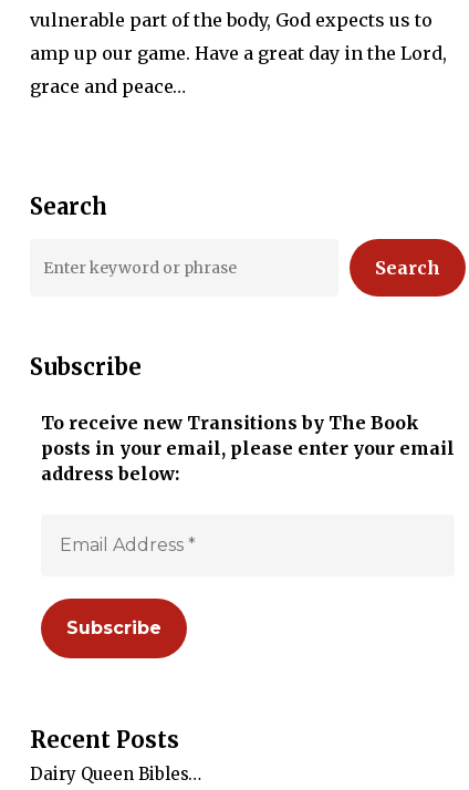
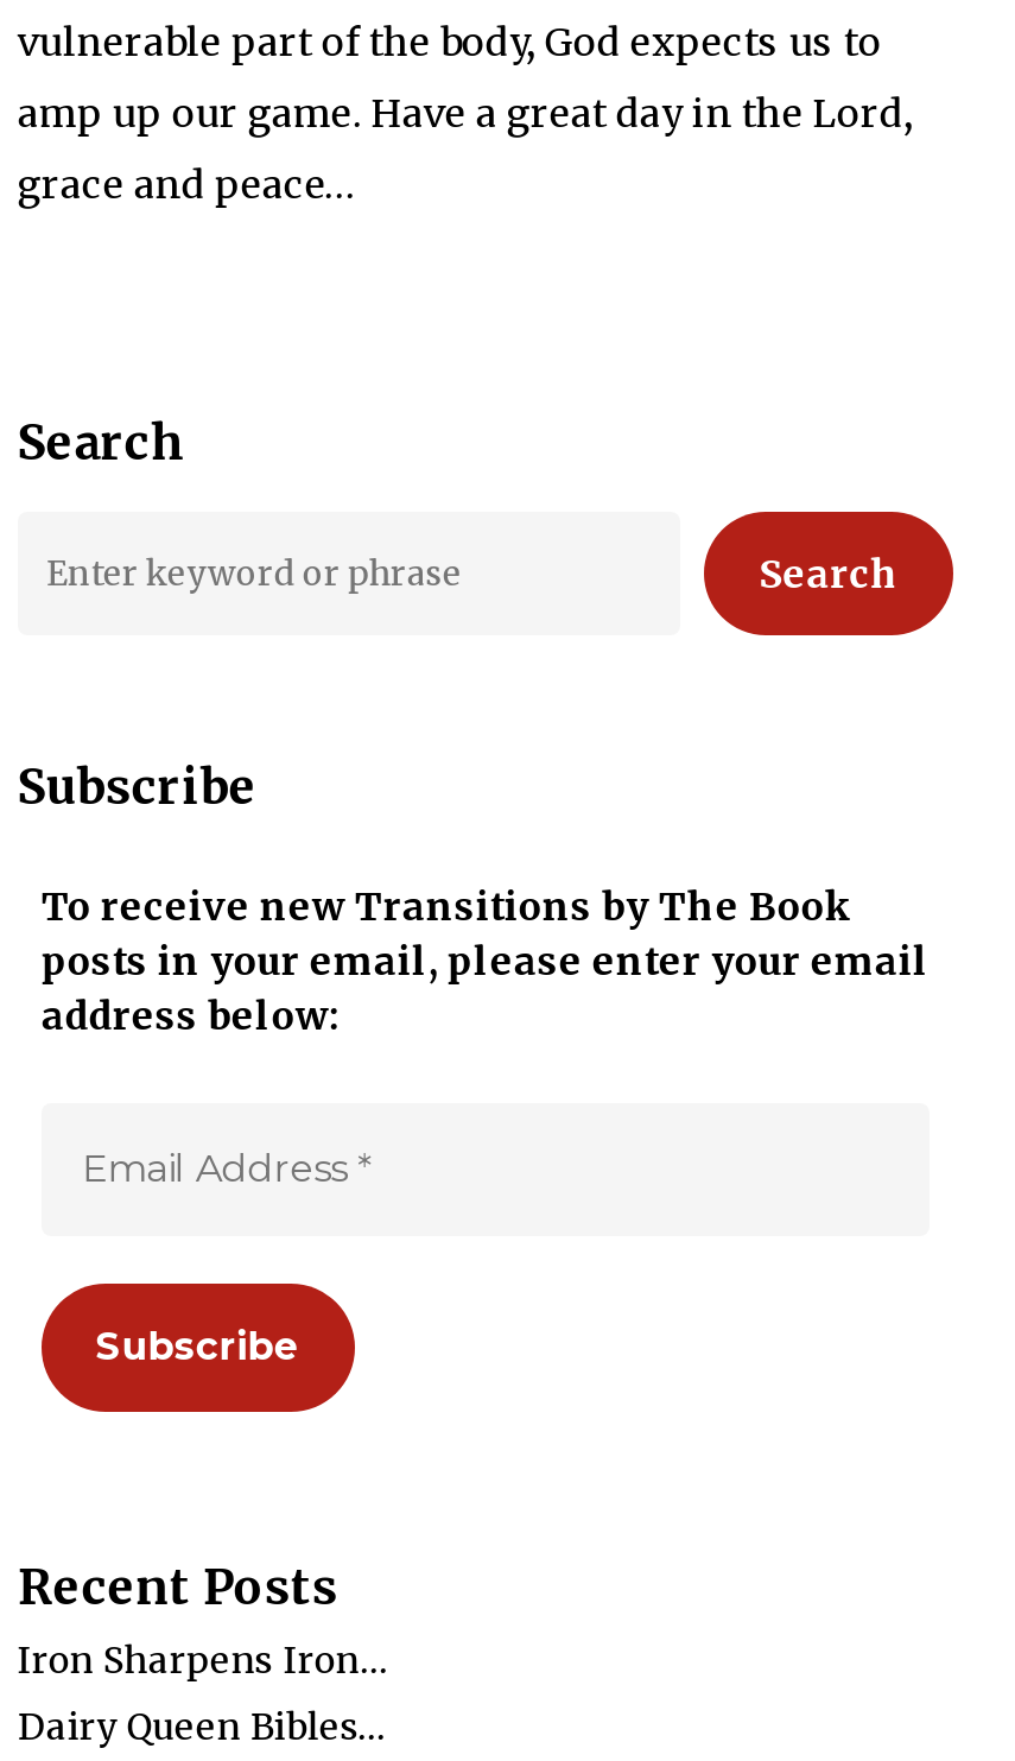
+ Iron Sharpens Iron…
